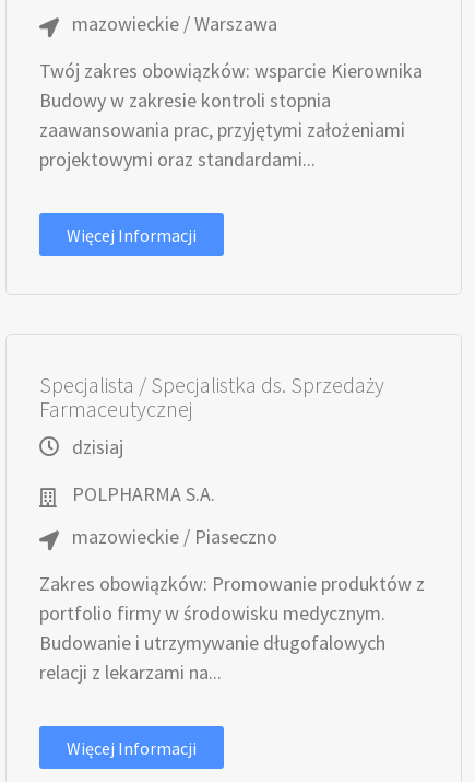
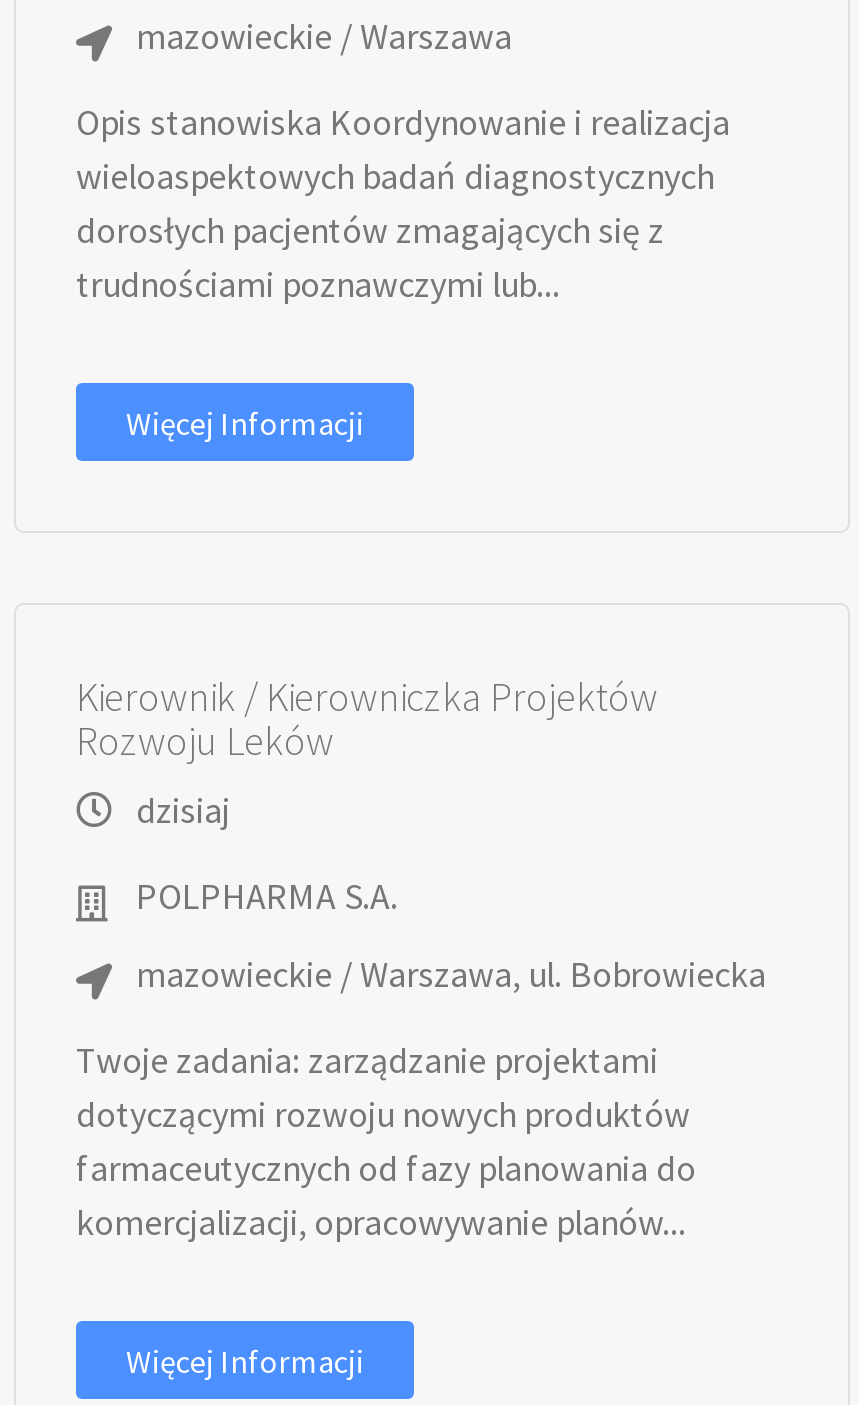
- Twój zakres obowiązków: wsparcie Kierownika
- Budowy w zakresie kontroli stopnia
- zaawansowania prac, przyjętymi założeniami
- projektowymi oraz standardami...
+ Opis stanowiska Koordynowanie i realizacja
+ wieloaspektowych badań diagnostycznych
+ dorosłych pacjentów zmagających się z
+ trudnościami poznawczymi lub...

- Specjalista / Specjalistka ds. Sprzedaży
- Farmaceutycznej
+ Kierownik / Kierowniczka Projektów
+ Rozwoju Leków

- mazowieckie / Piaseczno
+ mazowieckie / Warszawa, ul. Bobrowiecka

- Zakres obowiązków: Promowanie produktów z
- portfolio firmy w środowisku medycznym.
- Budowanie i utrzymywanie długofalowych
- relacji z lekarzami na...
+ Twoje zadania: zarządzanie projektami
+ dotyczącymi rozwoju nowych produktów
+ farmaceutycznych od fazy planowania do
+ komercjalizacji, opracowywanie planów...
